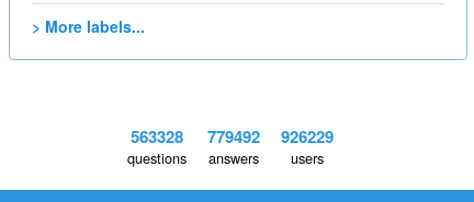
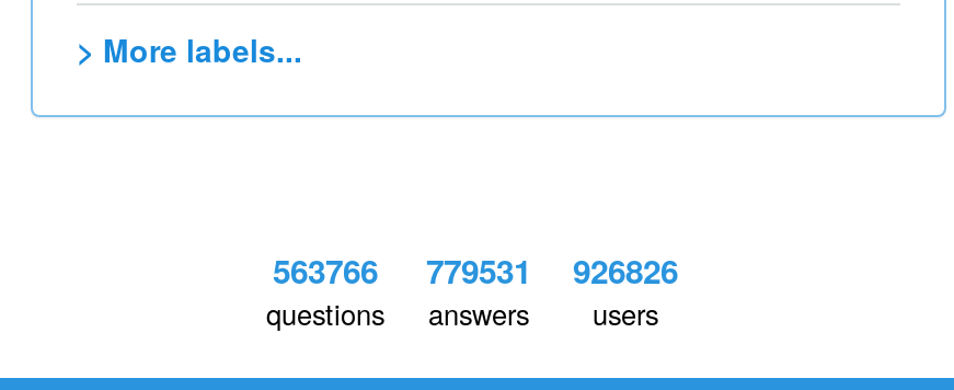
- 563328
+ 563766

- 779492
+ 779531

- 926229
+ 926826
